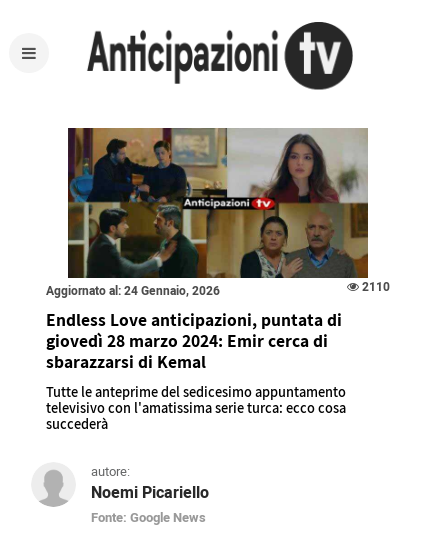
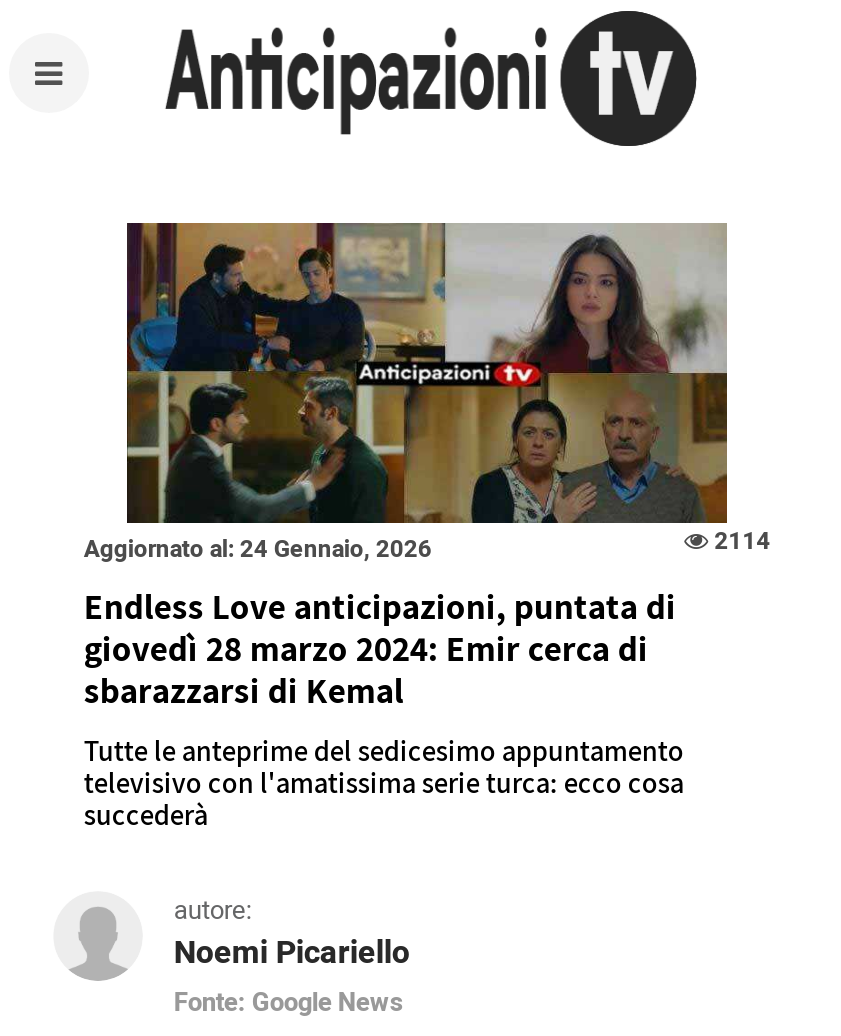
- 2110
+ 2114
